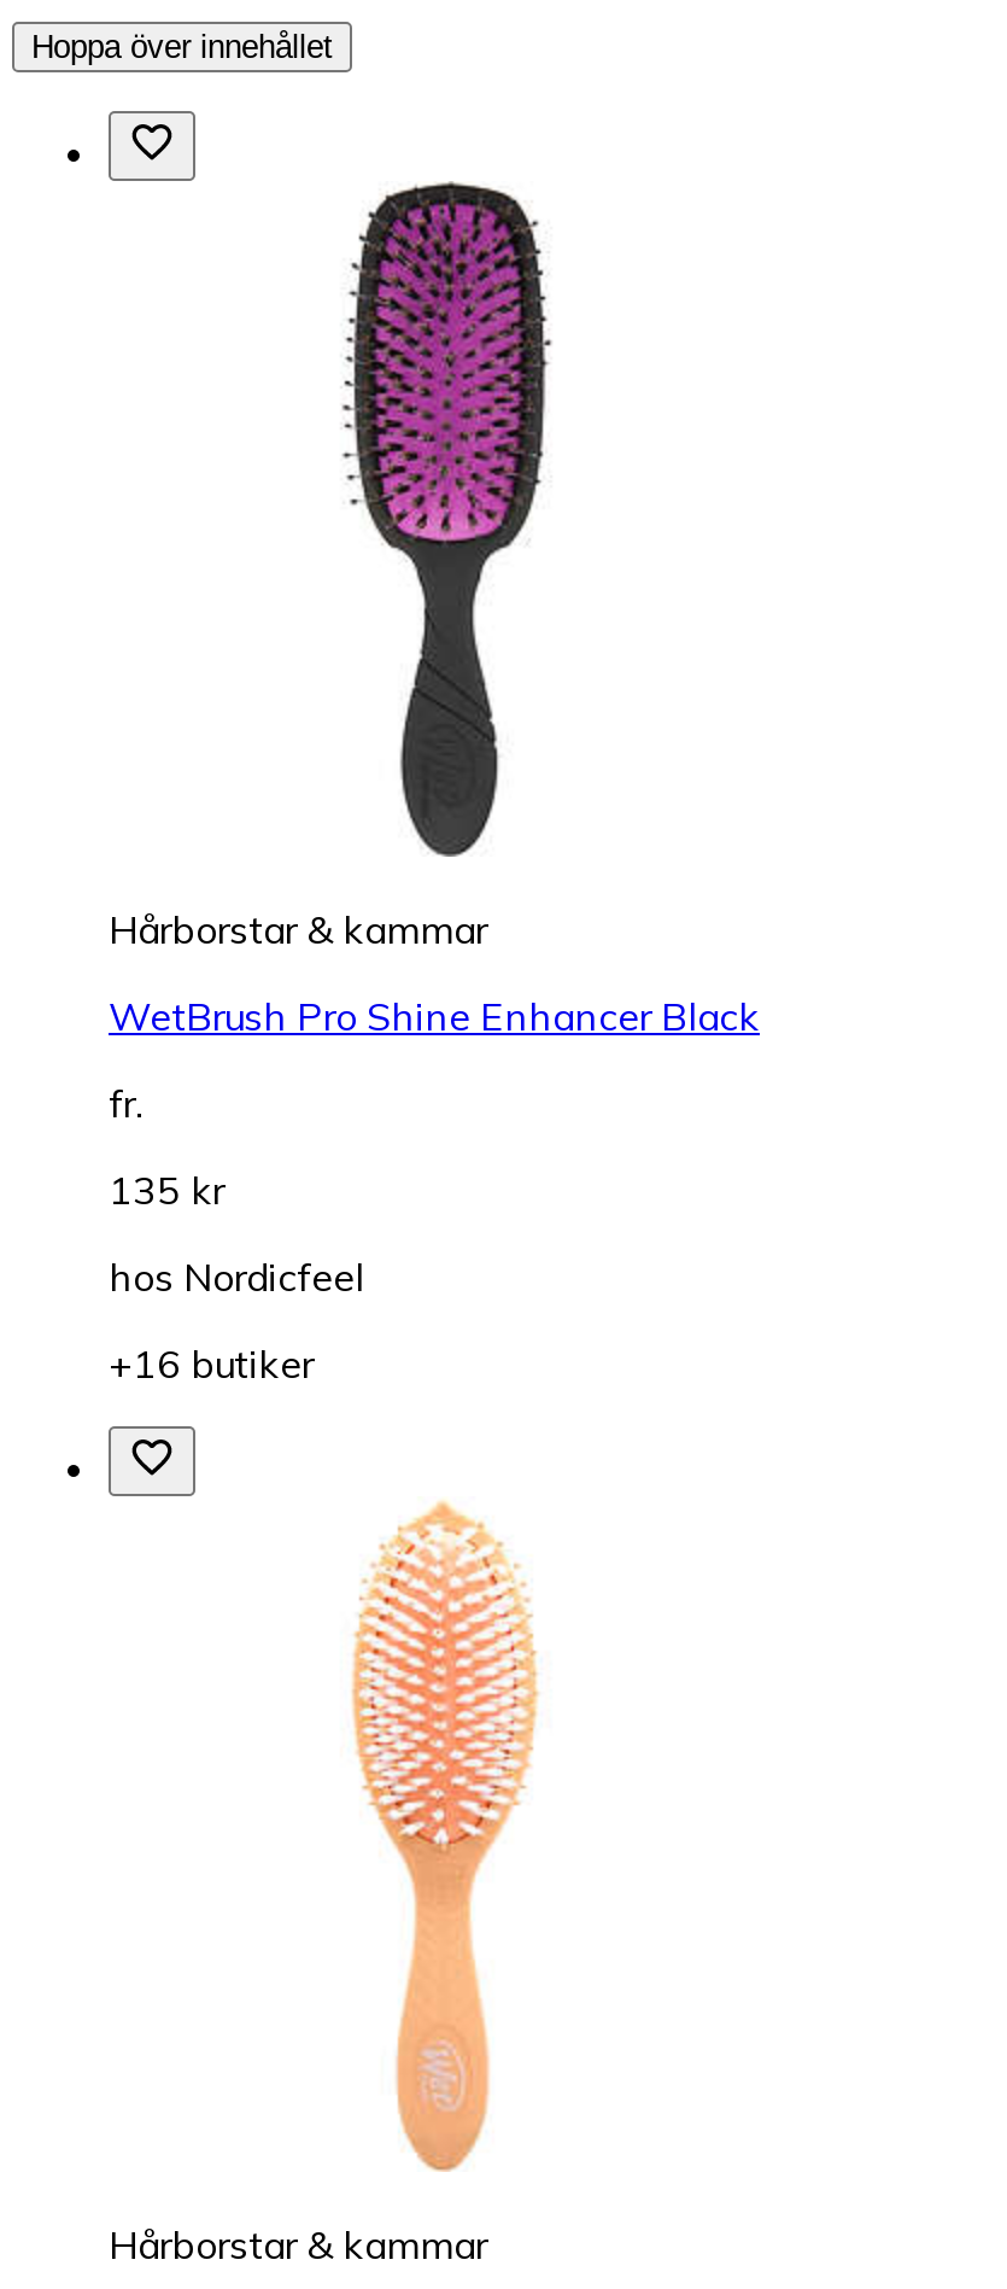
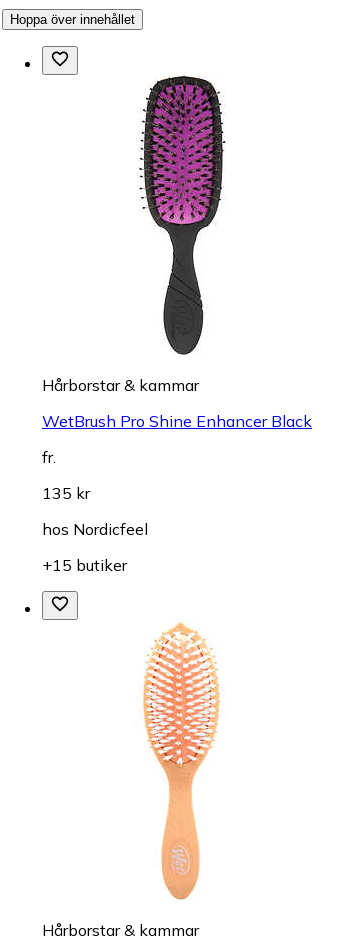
- +16 butiker
+ +15 butiker
